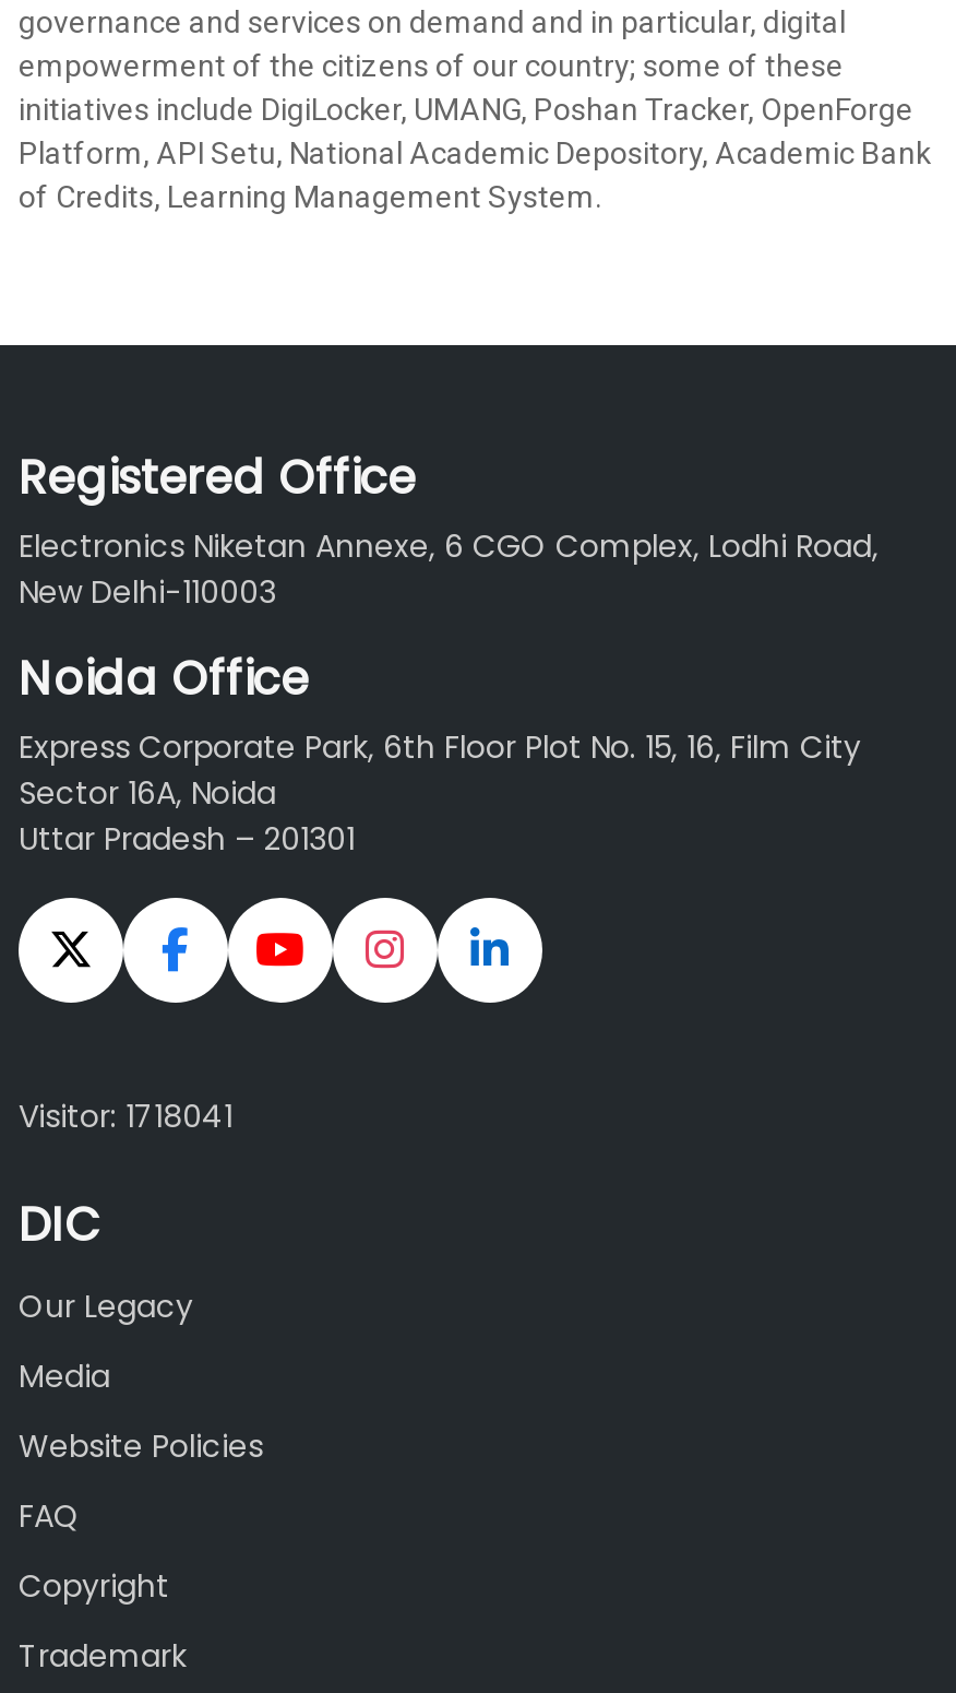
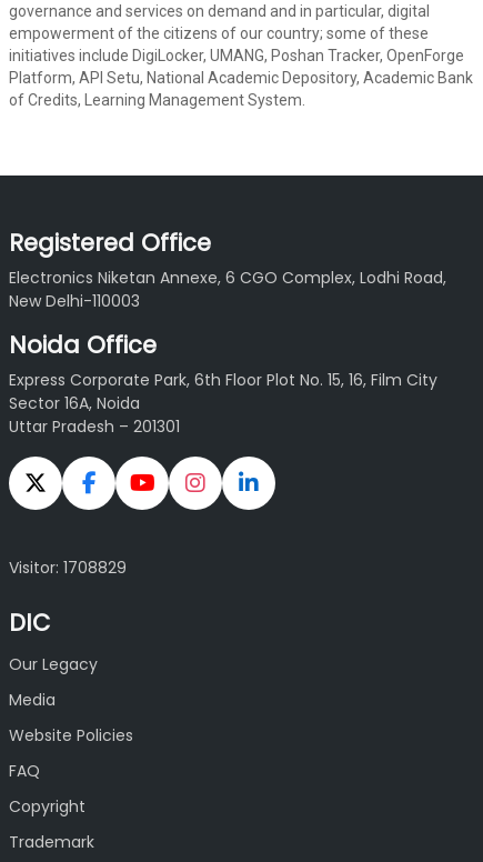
- Visitor: 1718041
+ Visitor: 1708829
